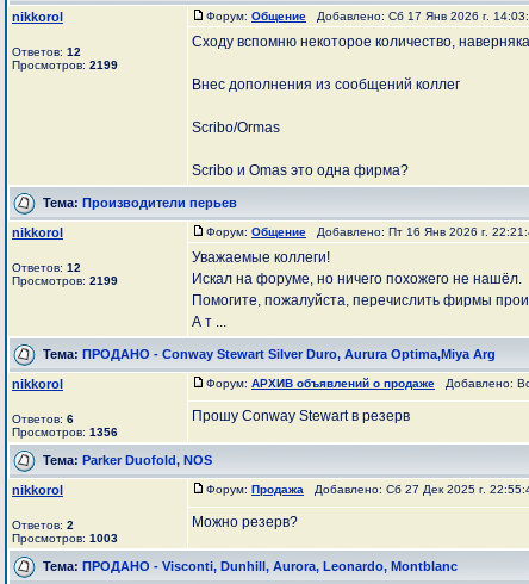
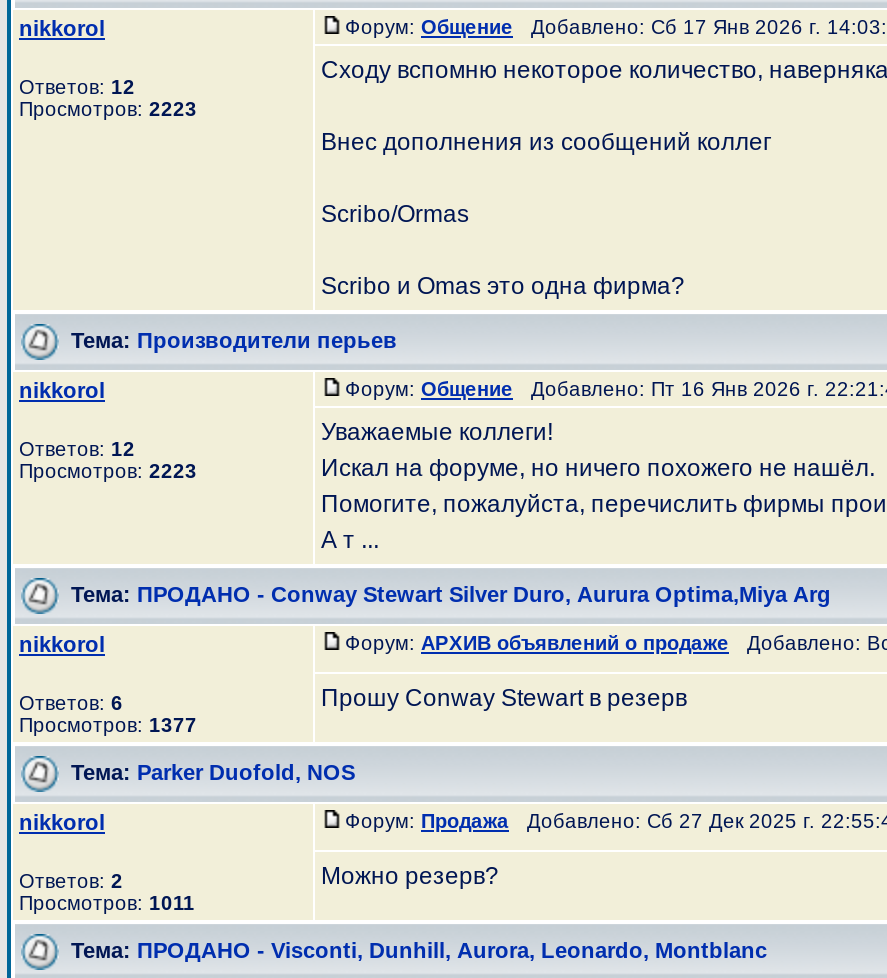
- Просмотров: 2199
+ Просмотров: 2223

- Просмотров: 2199
+ Просмотров: 2223

- Просмотров: 1356
+ Просмотров: 1377

- Просмотров: 1003
+ Просмотров: 1011
